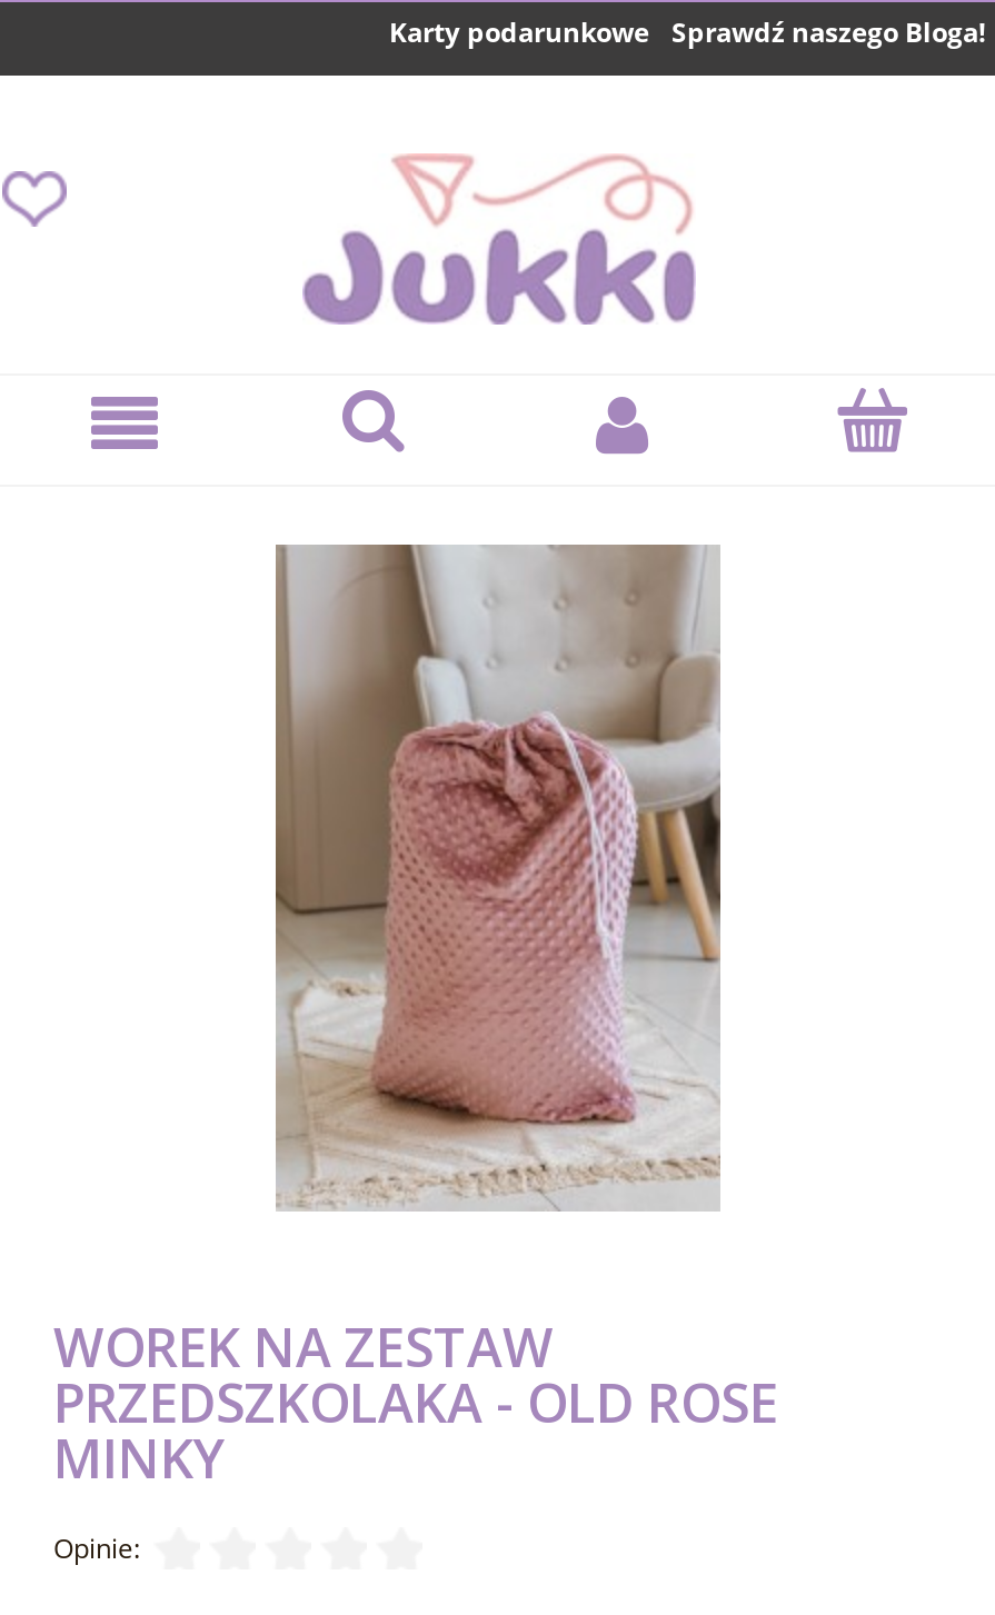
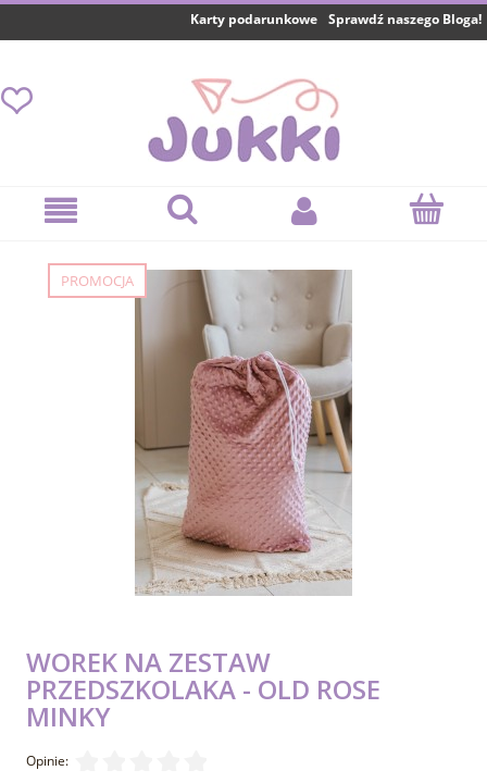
+ PROMOCJA
